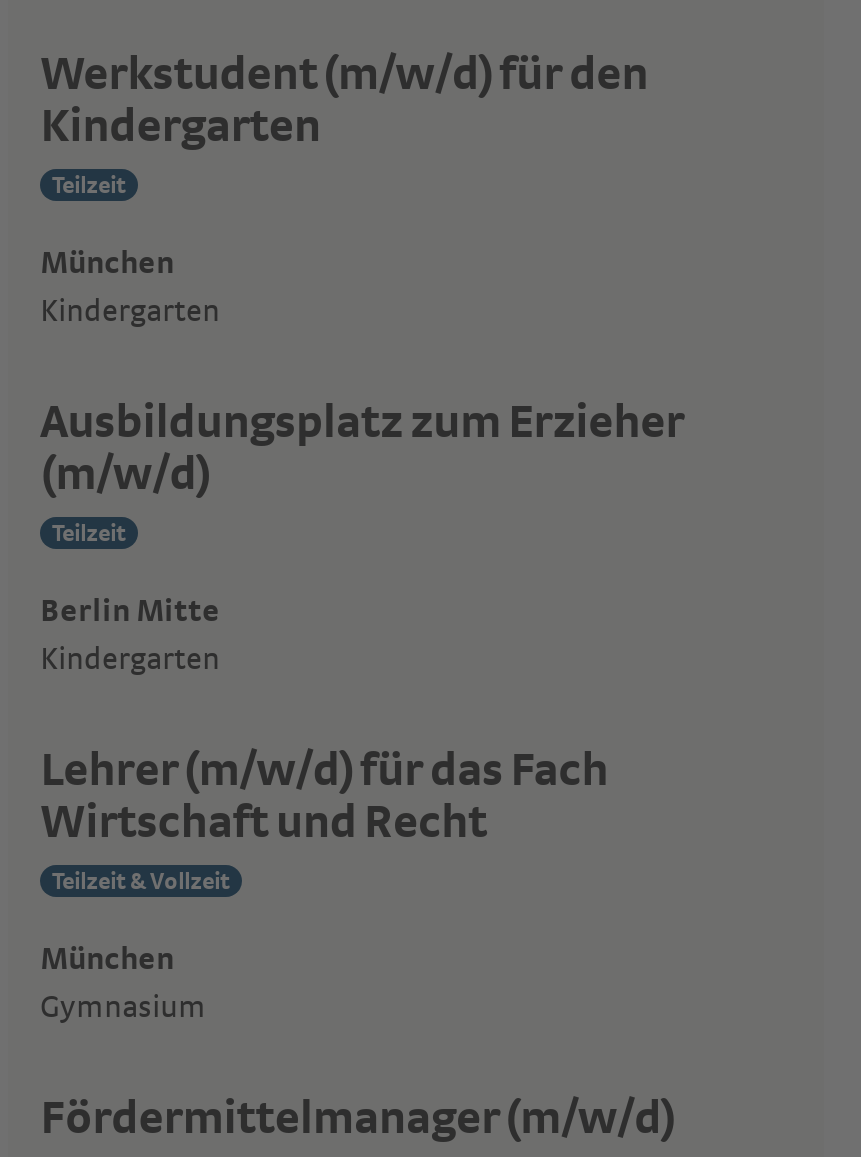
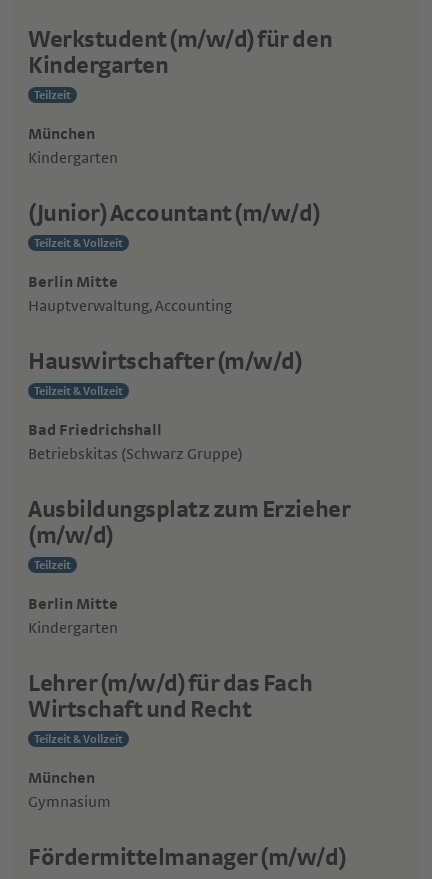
+ (Junior) Accountant (m/w/d)
+ Teilzeit & Vollzeit
+ Berlin Mitte
+ Hauptverwaltung, Accounting
+ Hauswirtschafter (m/w/d)
+ Teilzeit & Vollzeit
+ Bad Friedrichshall
+ Betriebskitas (Schwarz Gruppe)
